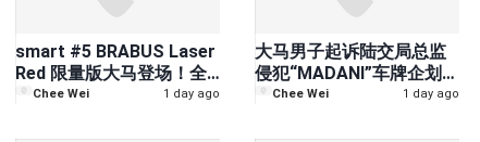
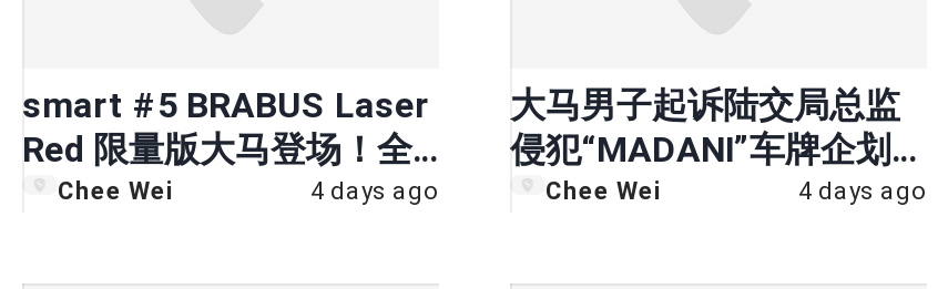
- 1 day ago
+ 4 days ago

- 1 day ago
+ 4 days ago
